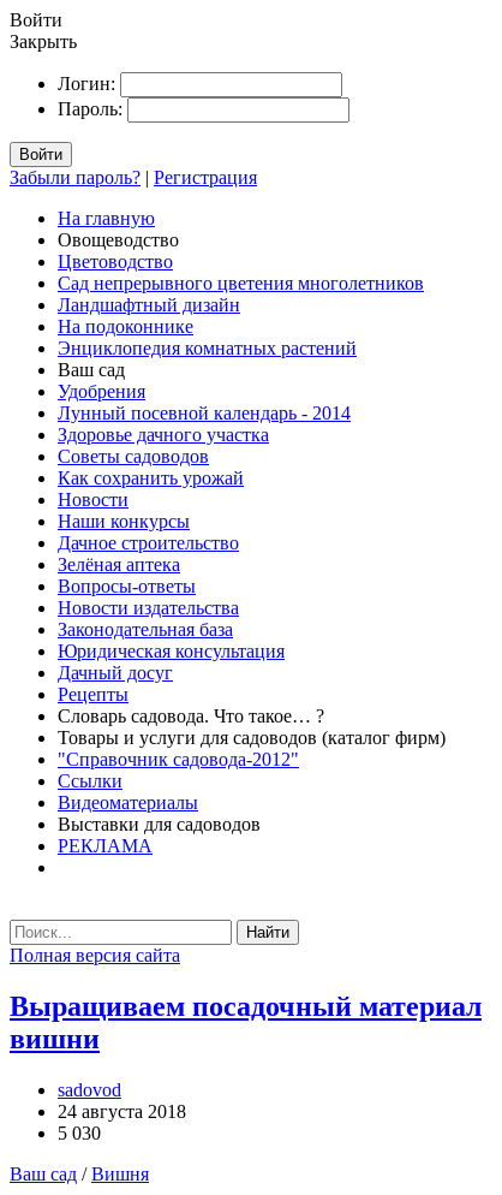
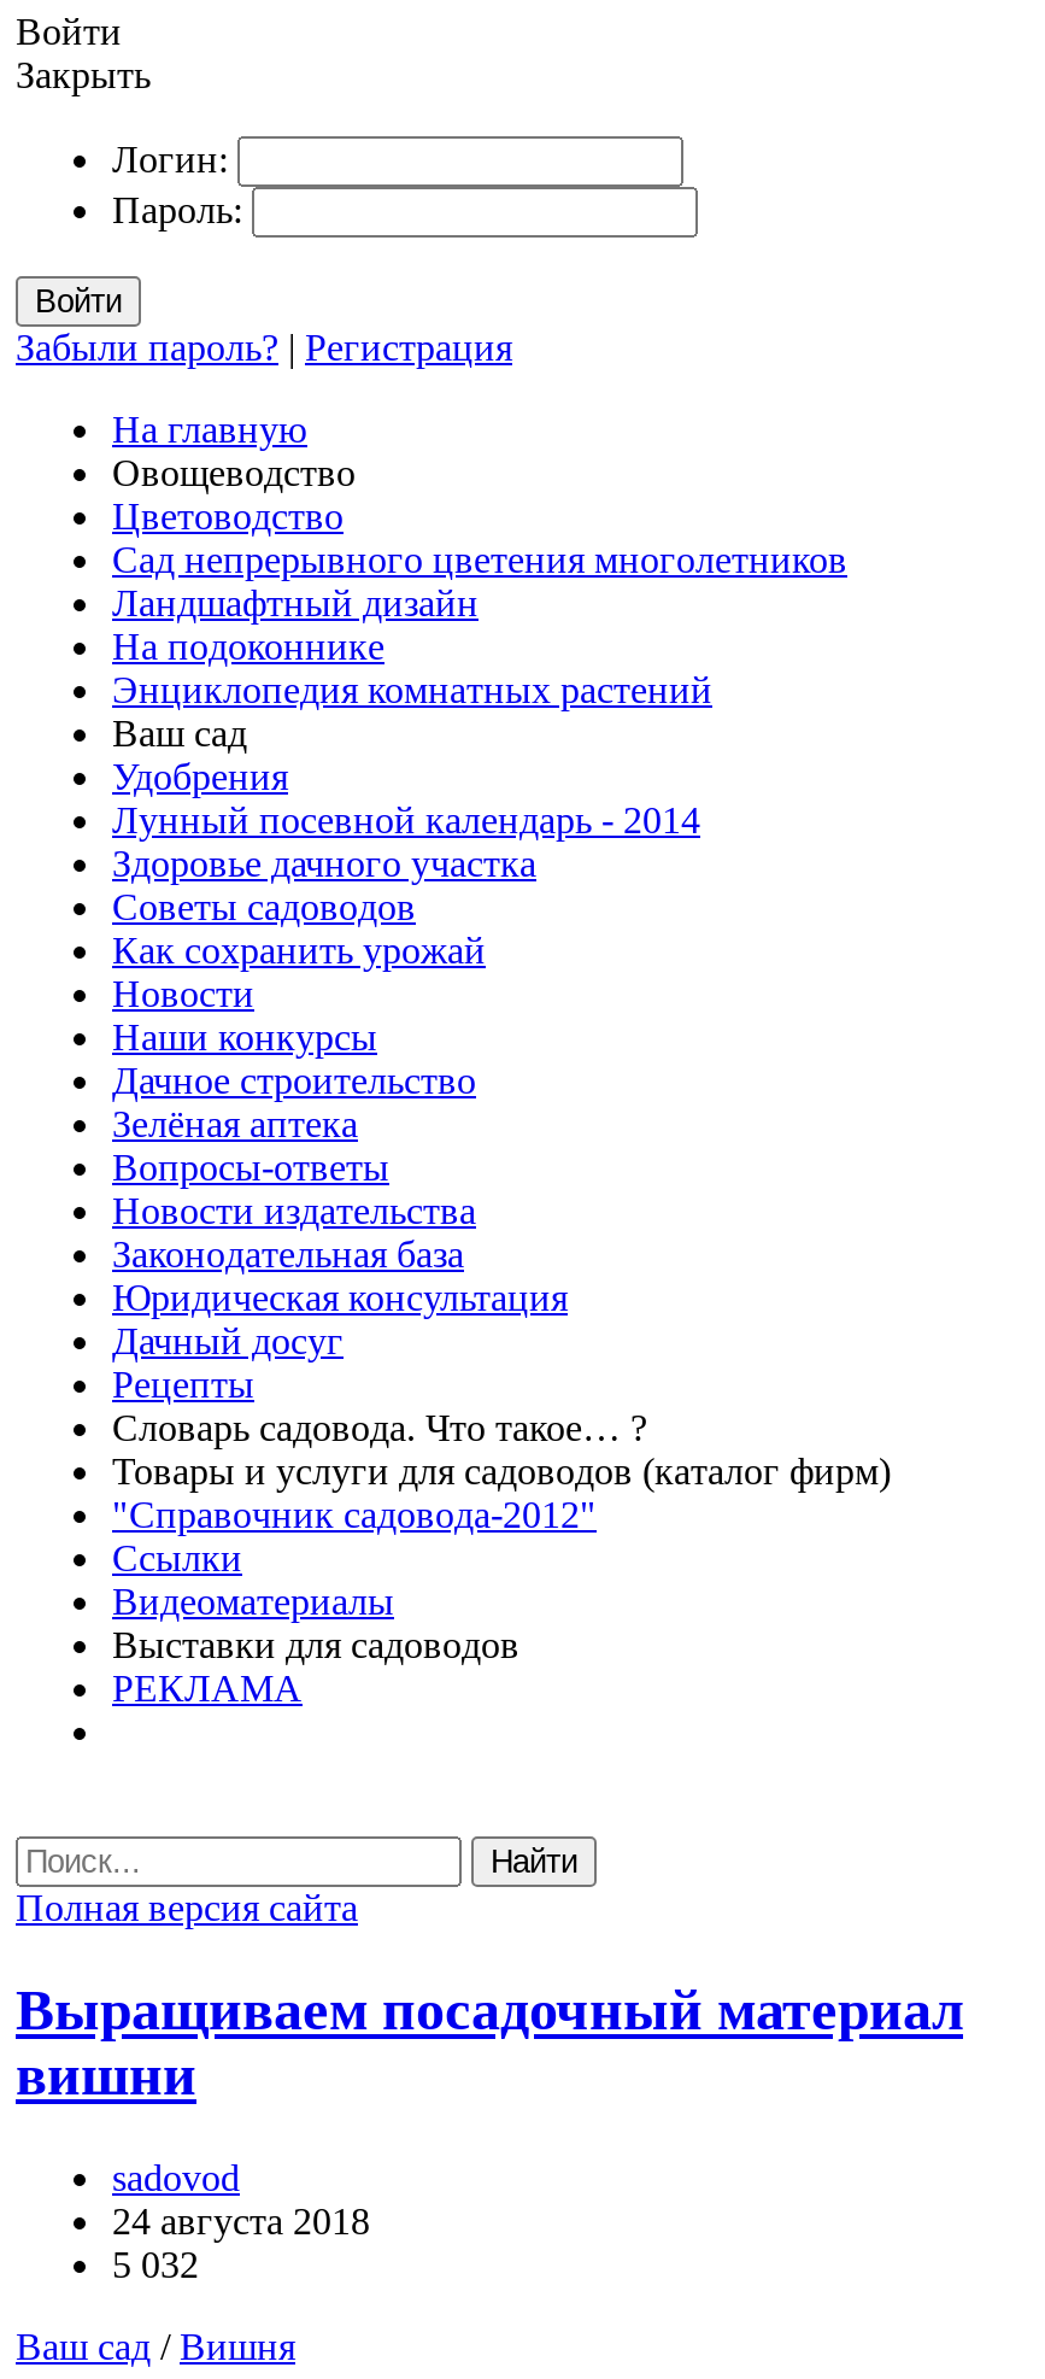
- 5 030
+ 5 032
